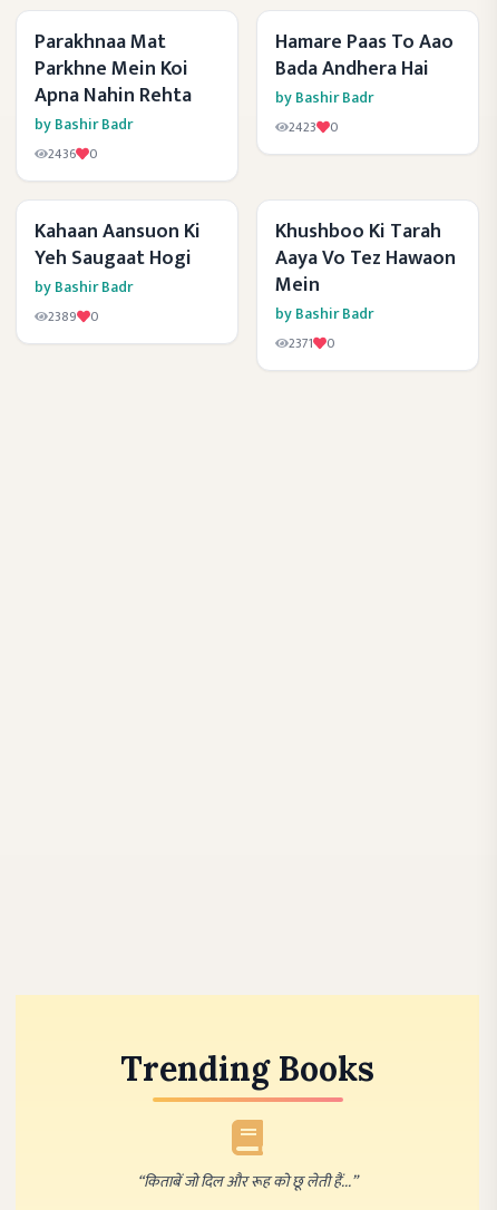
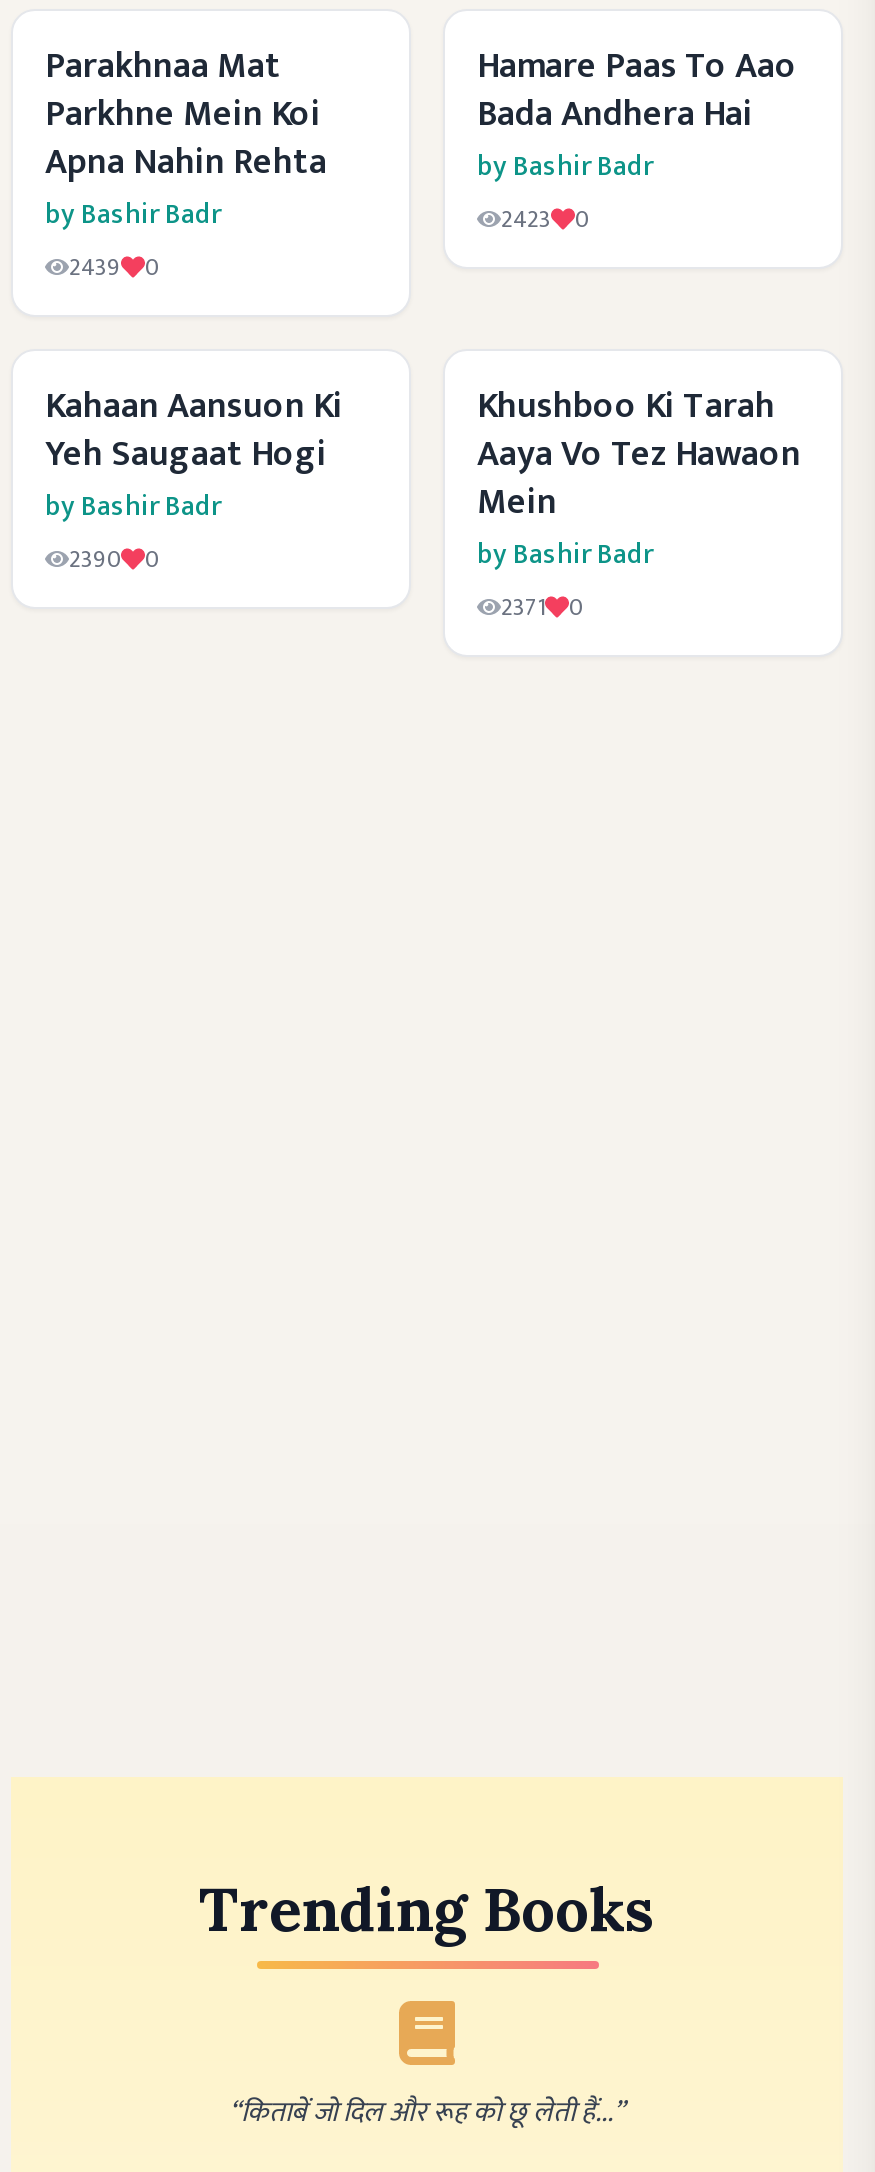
- 2436 0
+ 2439 0

- 2389 0
+ 2390 0
